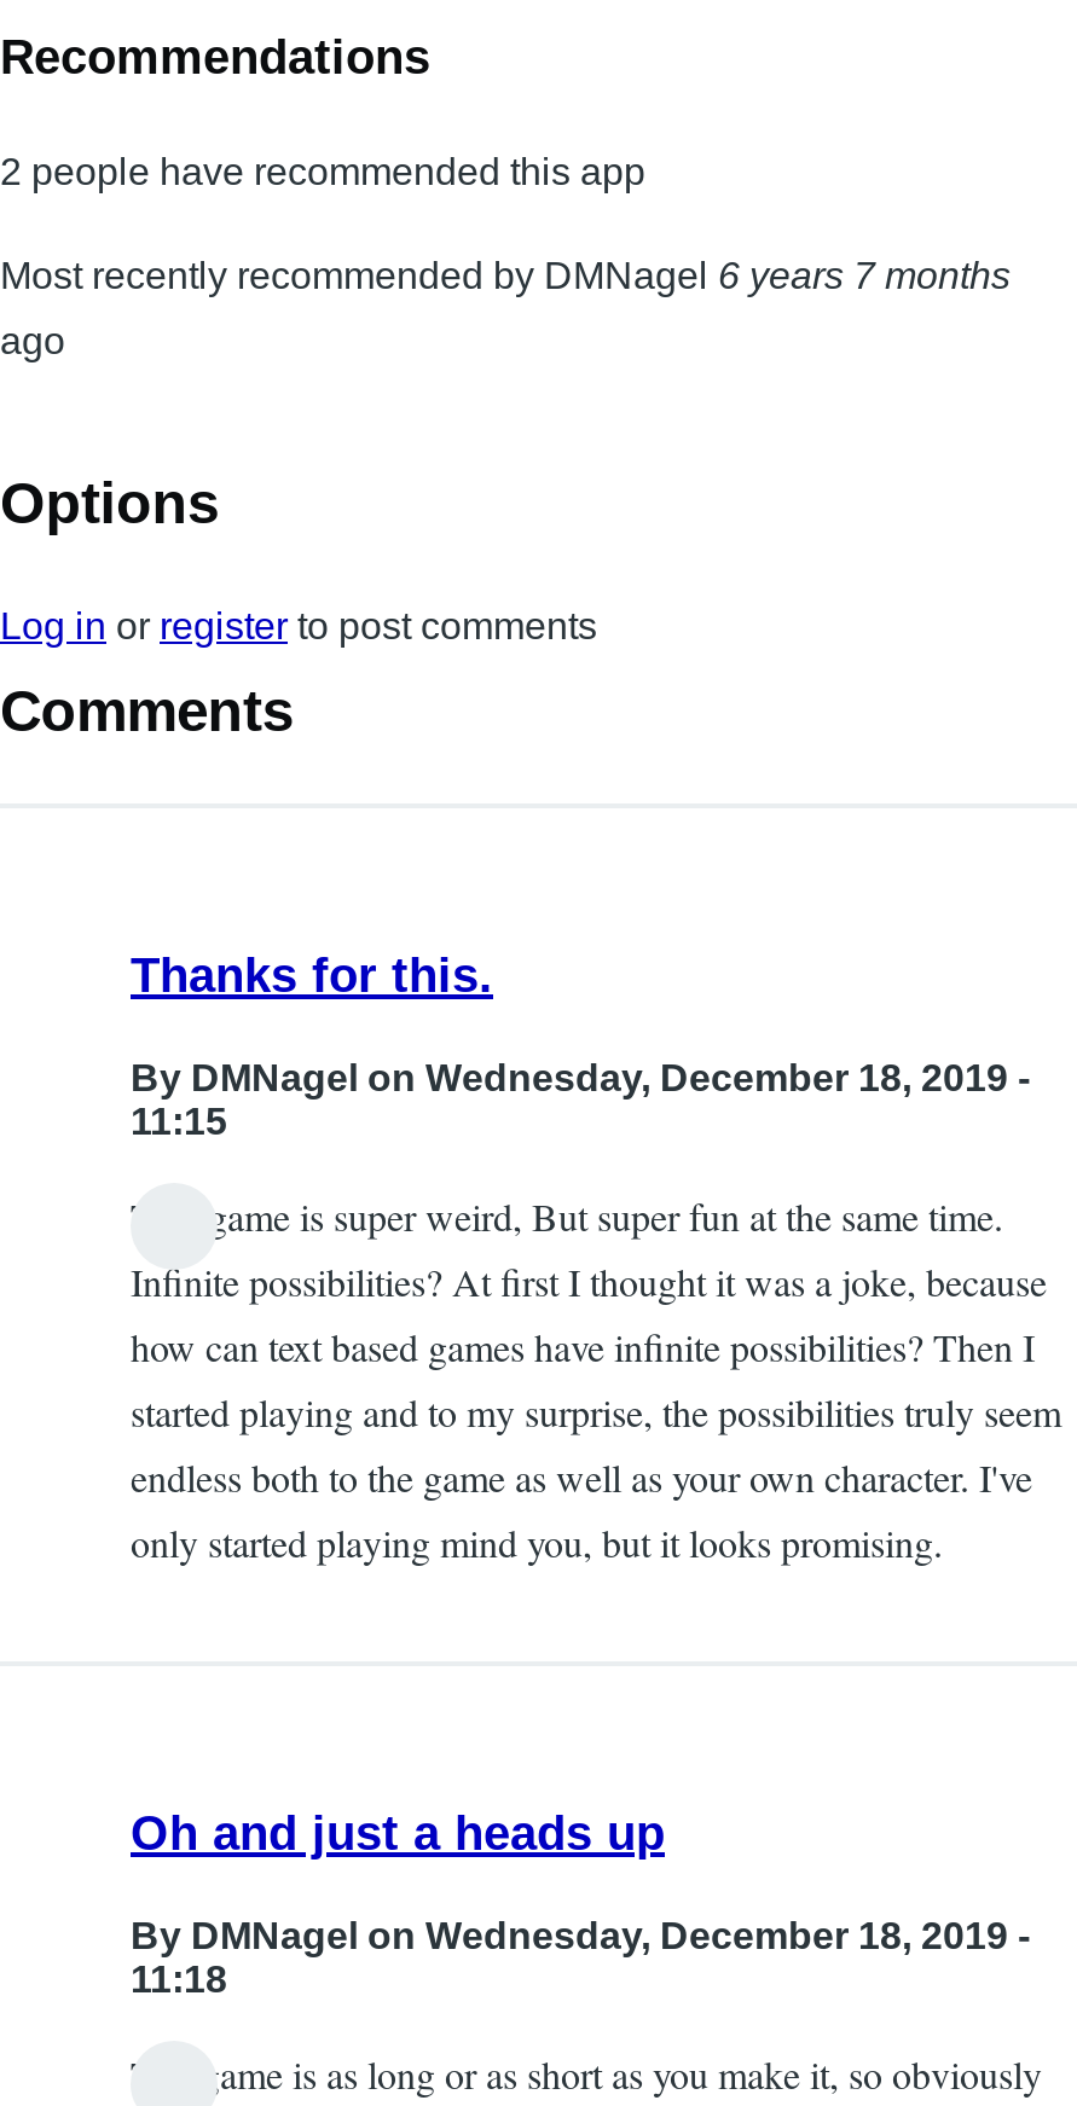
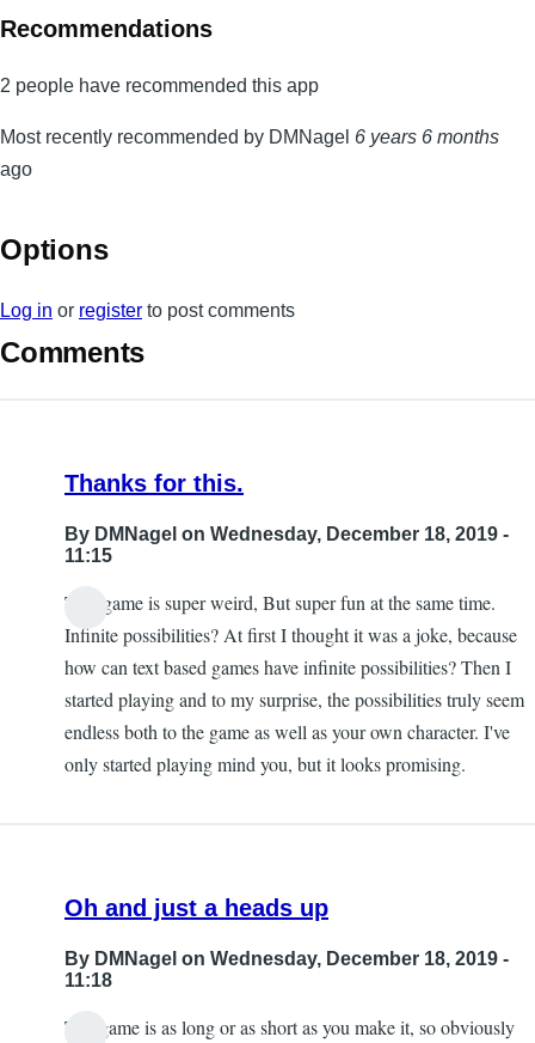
- Most recently recommended by DMNagel 6 years 7 months
+ Most recently recommended by DMNagel 6 years 6 months
